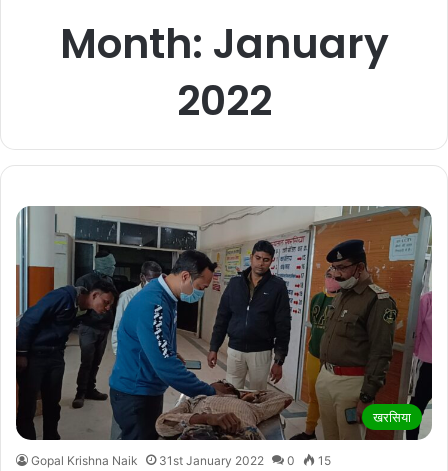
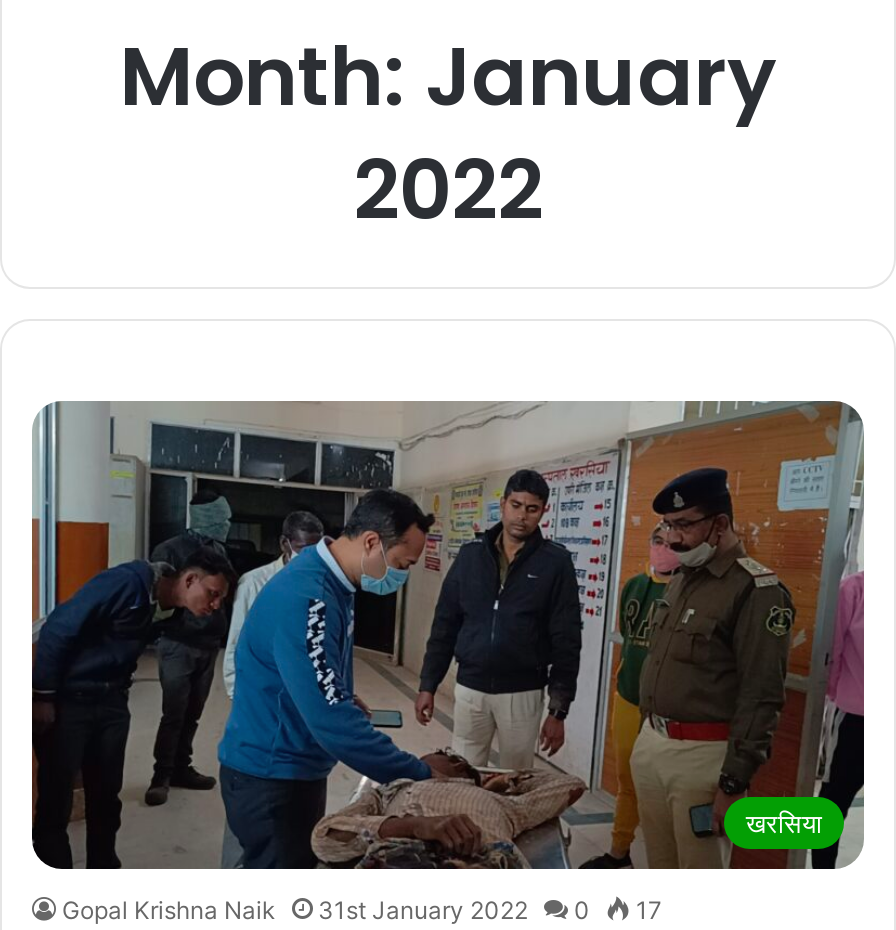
- Gopal Krishna Naik 31st January 2022 0 15
+ Gopal Krishna Naik 31st January 2022 0 17
